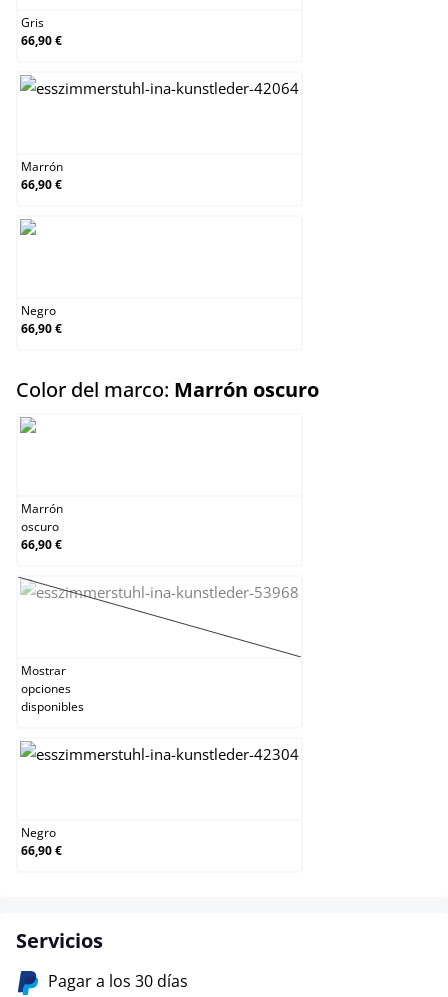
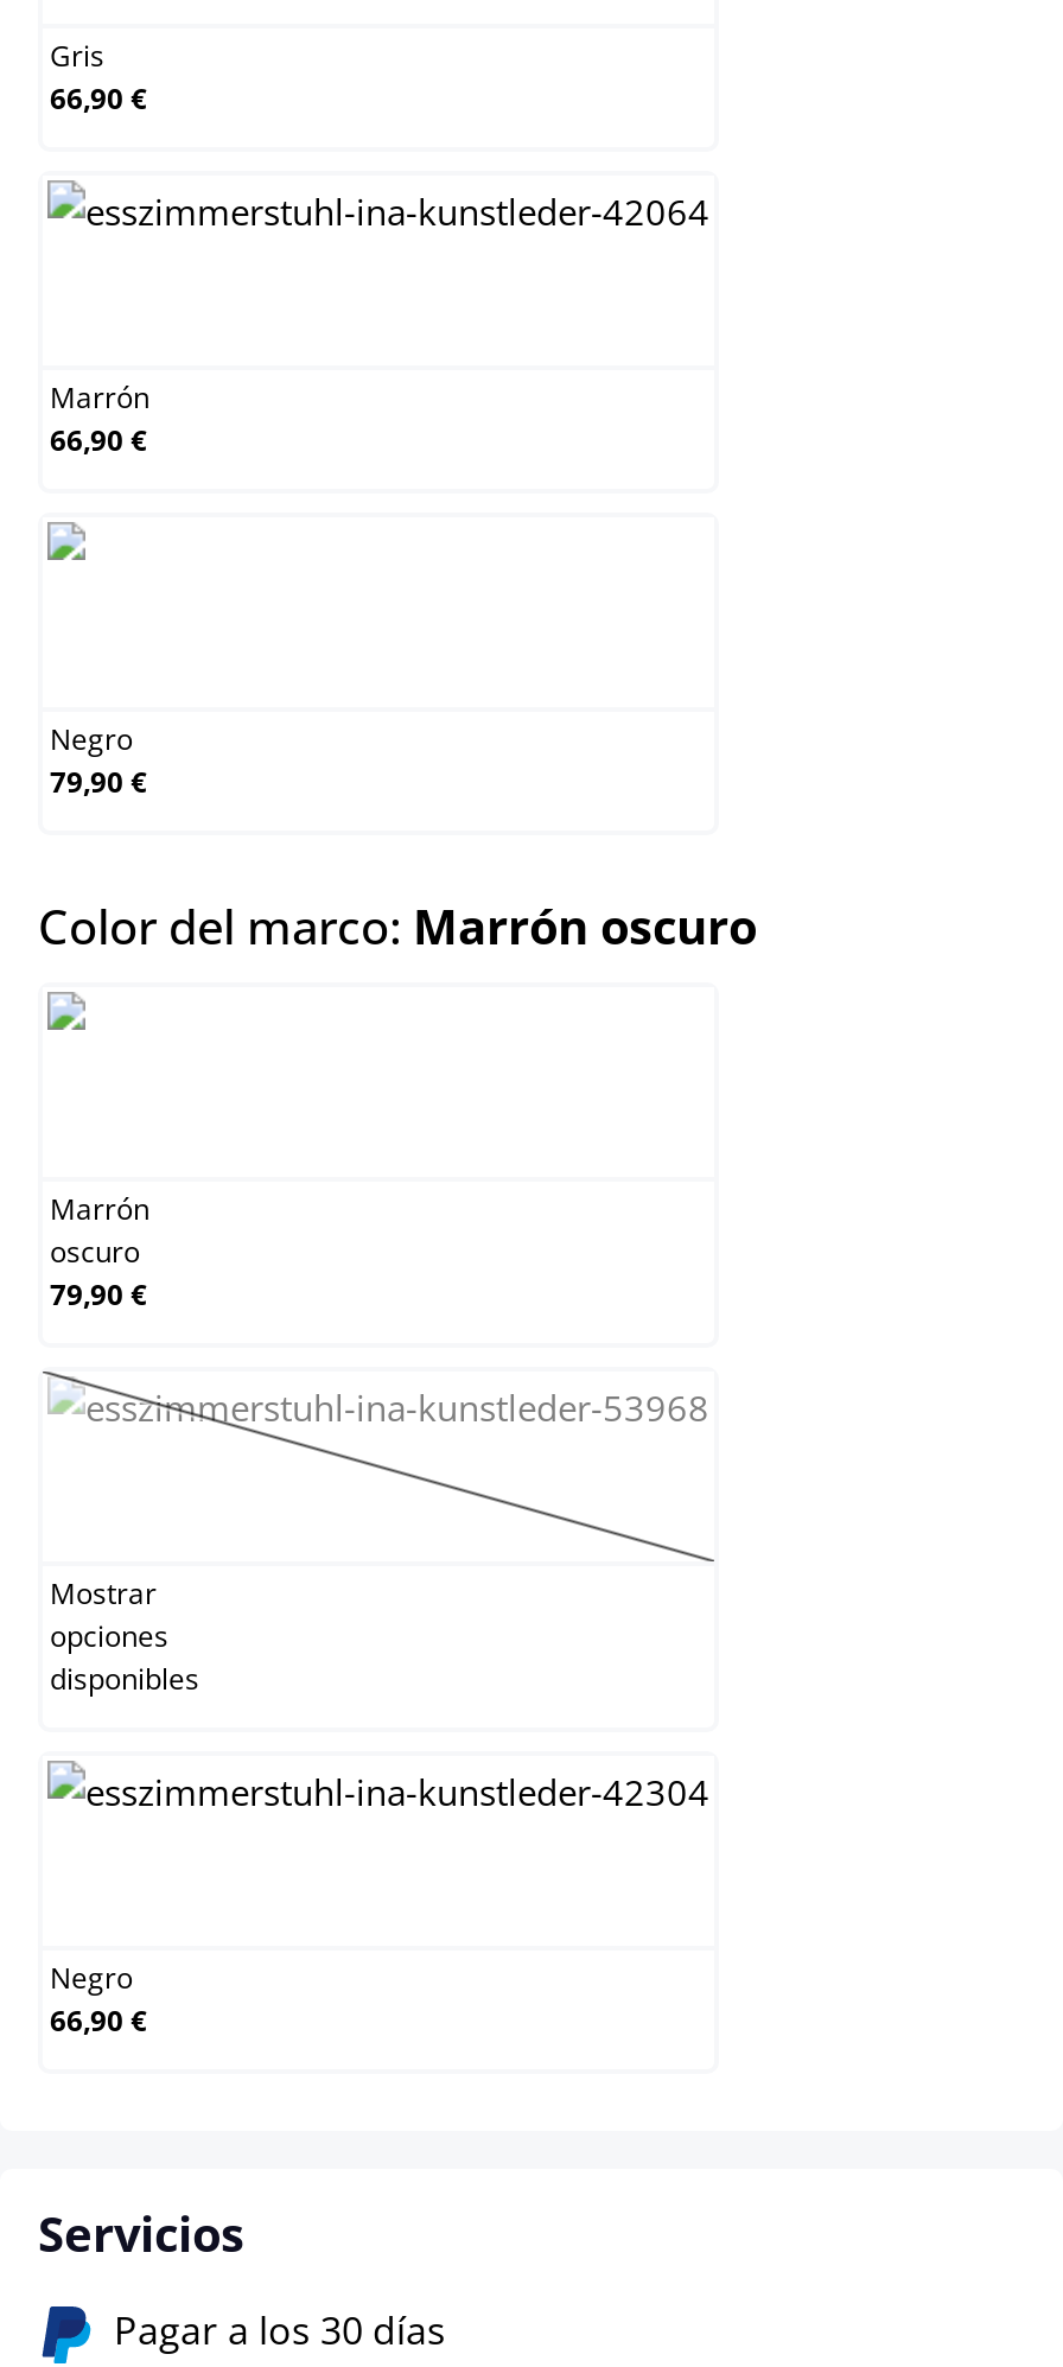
- 66,90 €
+ 79,90 €

- 66,90 €
+ 79,90 €
